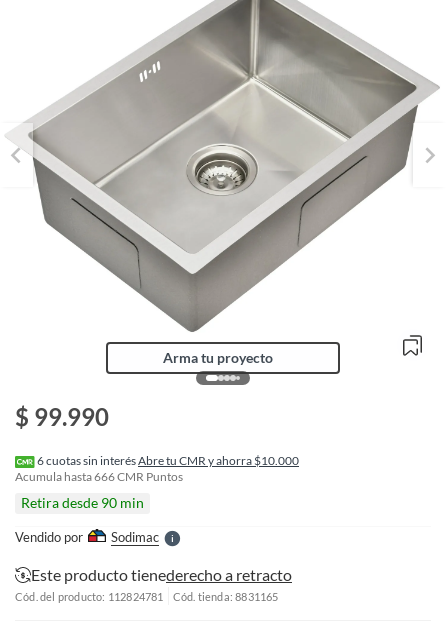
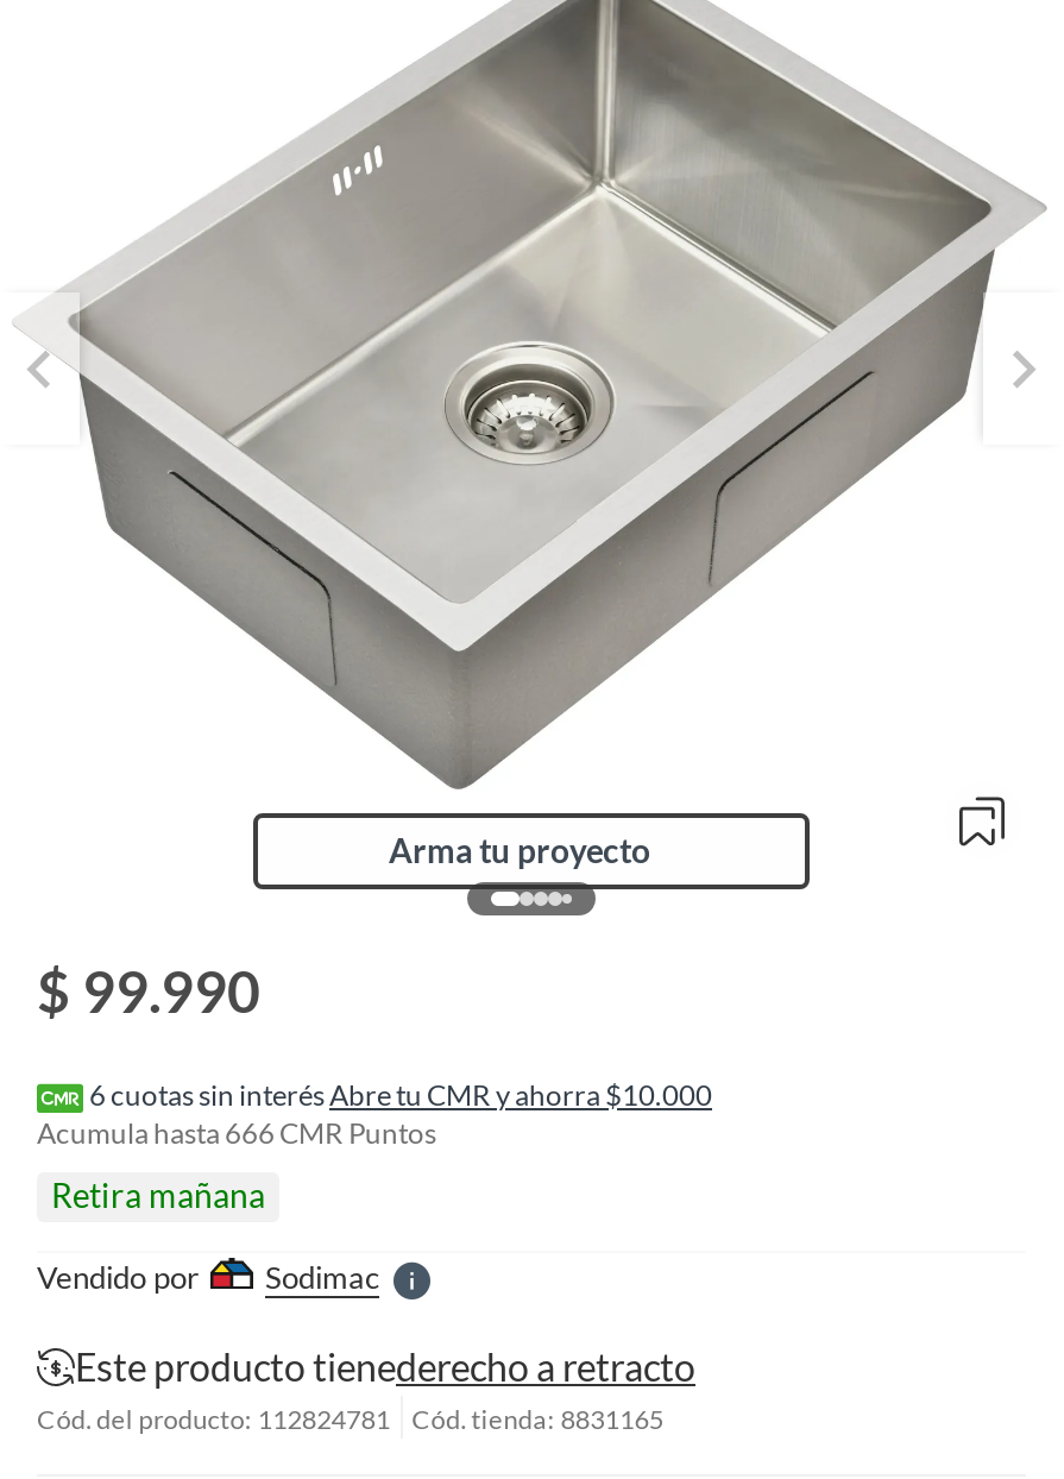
- Retira desde 90 min
+ Retira mañana
